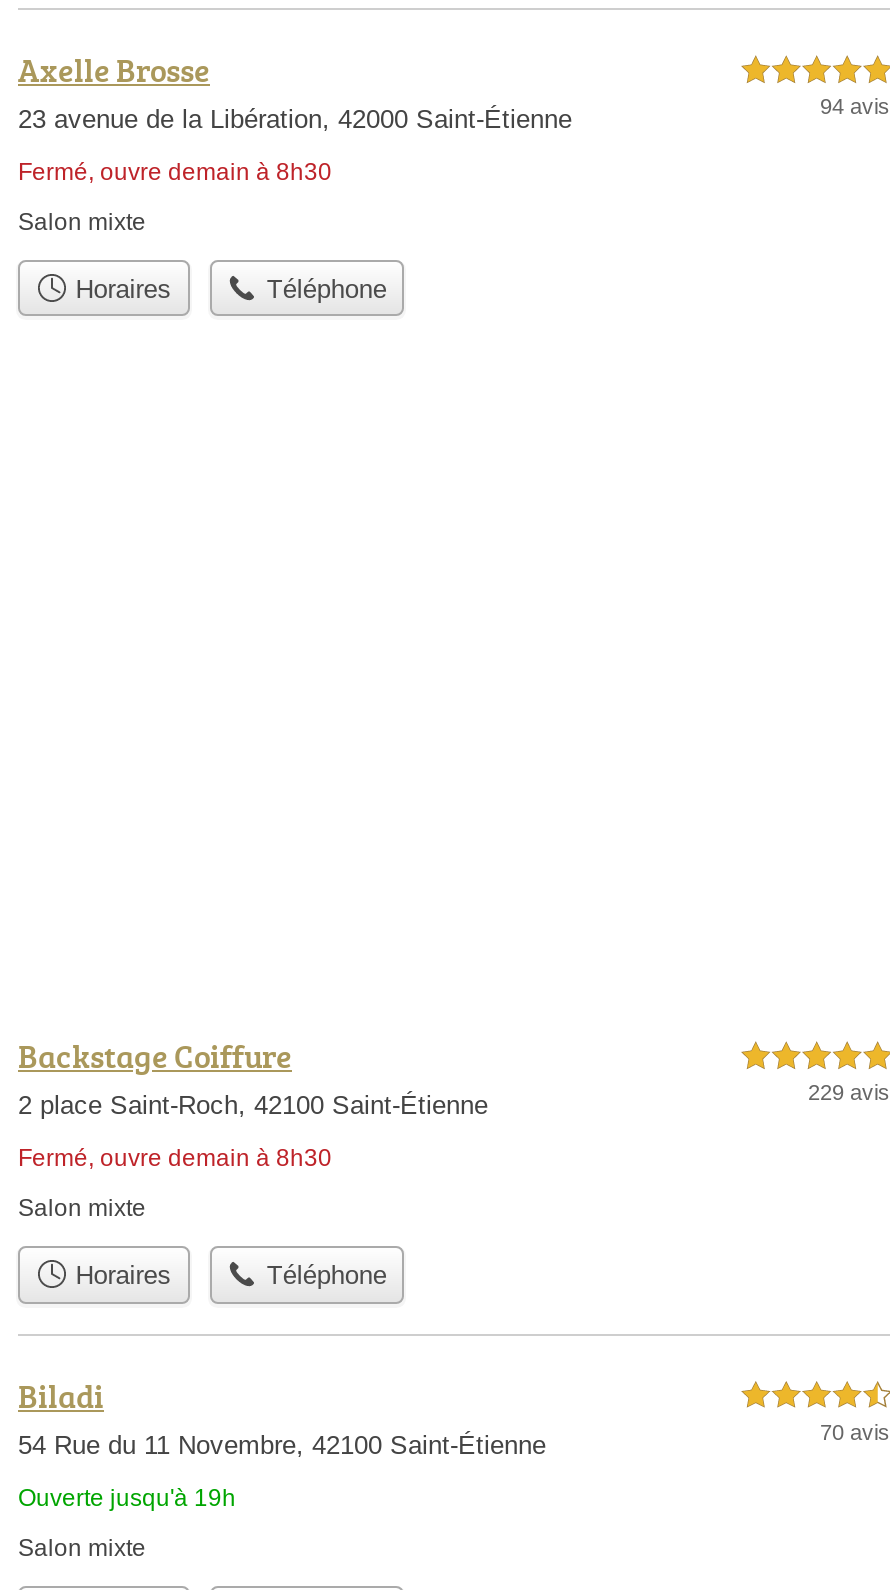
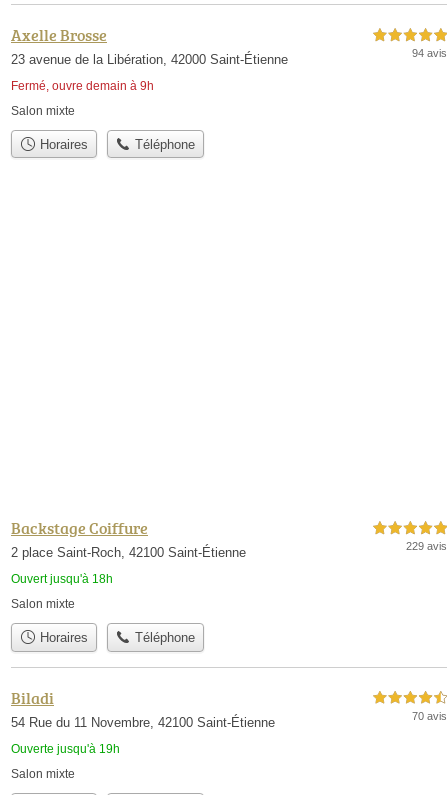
- Fermé, ouvre demain à 8h30
+ Fermé, ouvre demain à 9h

- Fermé, ouvre demain à 8h30
+ Ouvert jusqu'à 18h
